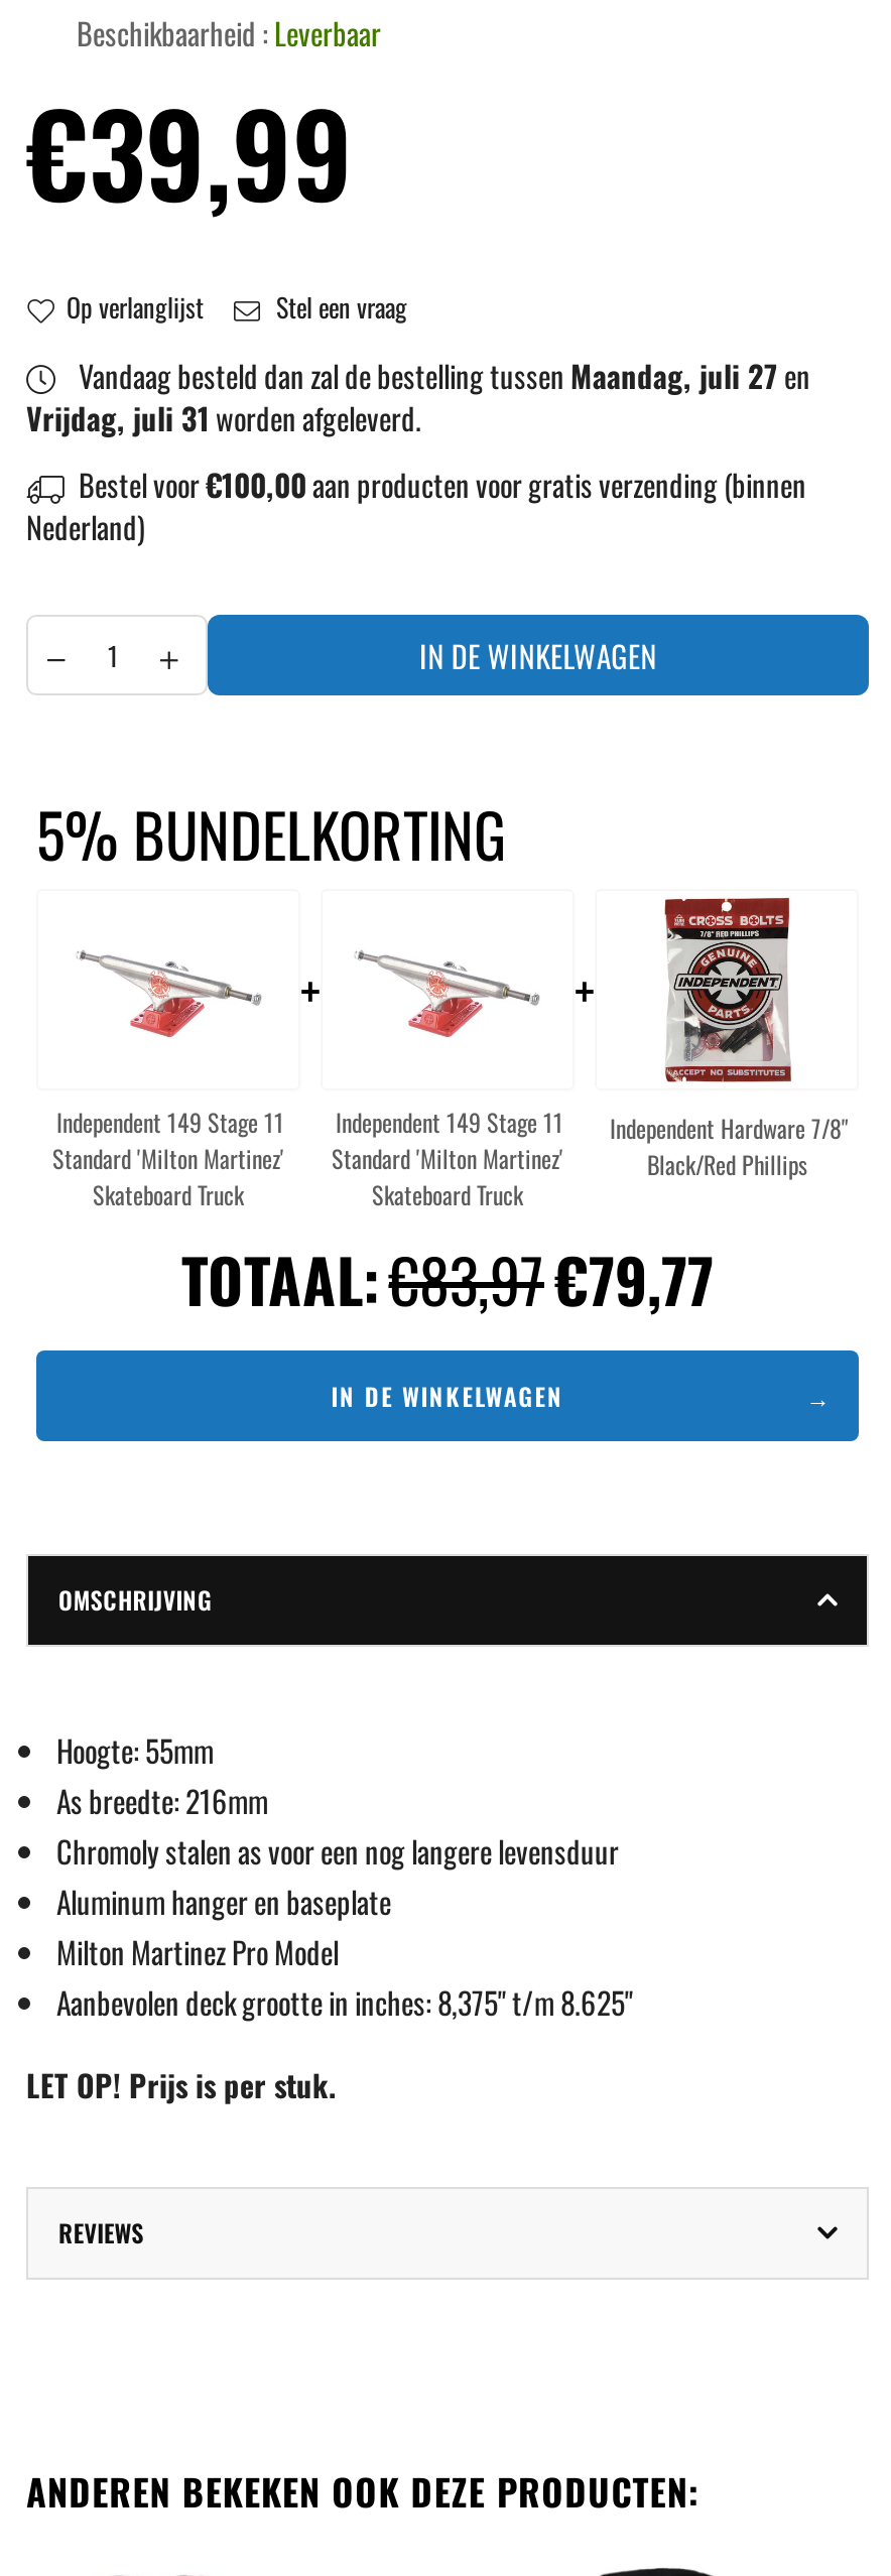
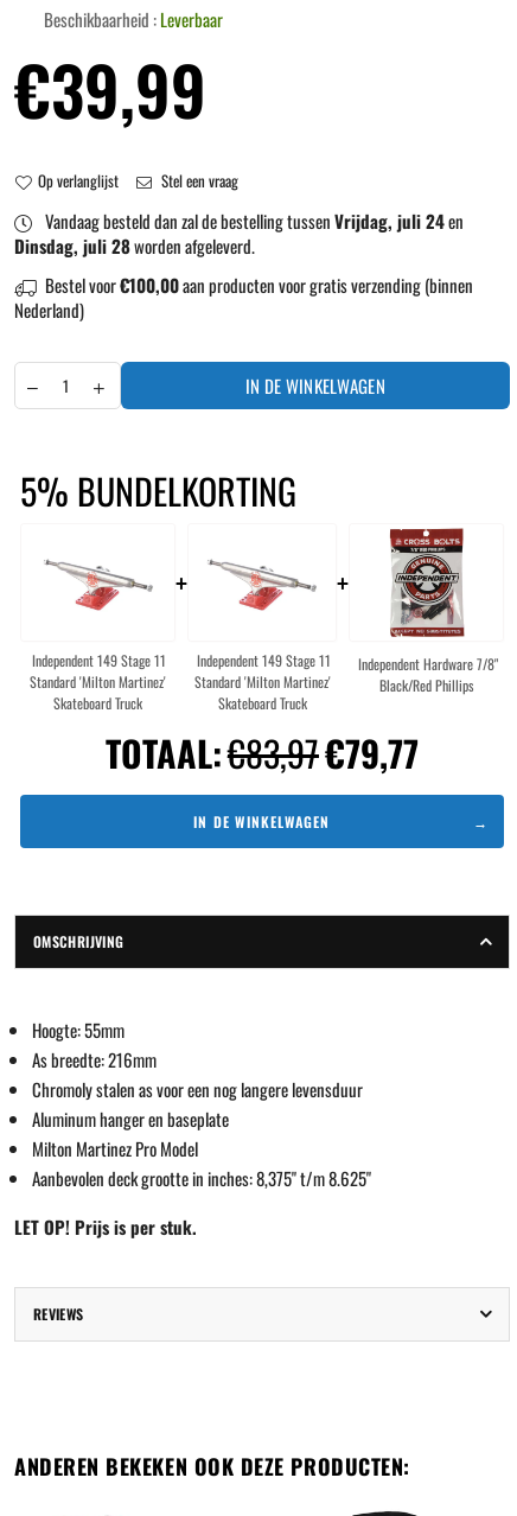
- Vandaag besteld dan zal de bestelling tussen Maandag, juli 27 en
+ Vandaag besteld dan zal de bestelling tussen Vrijdag, juli 24 en

- Vrijdag, juli 31 worden afgeleverd.
+ Dinsdag, juli 28 worden afgeleverd.
